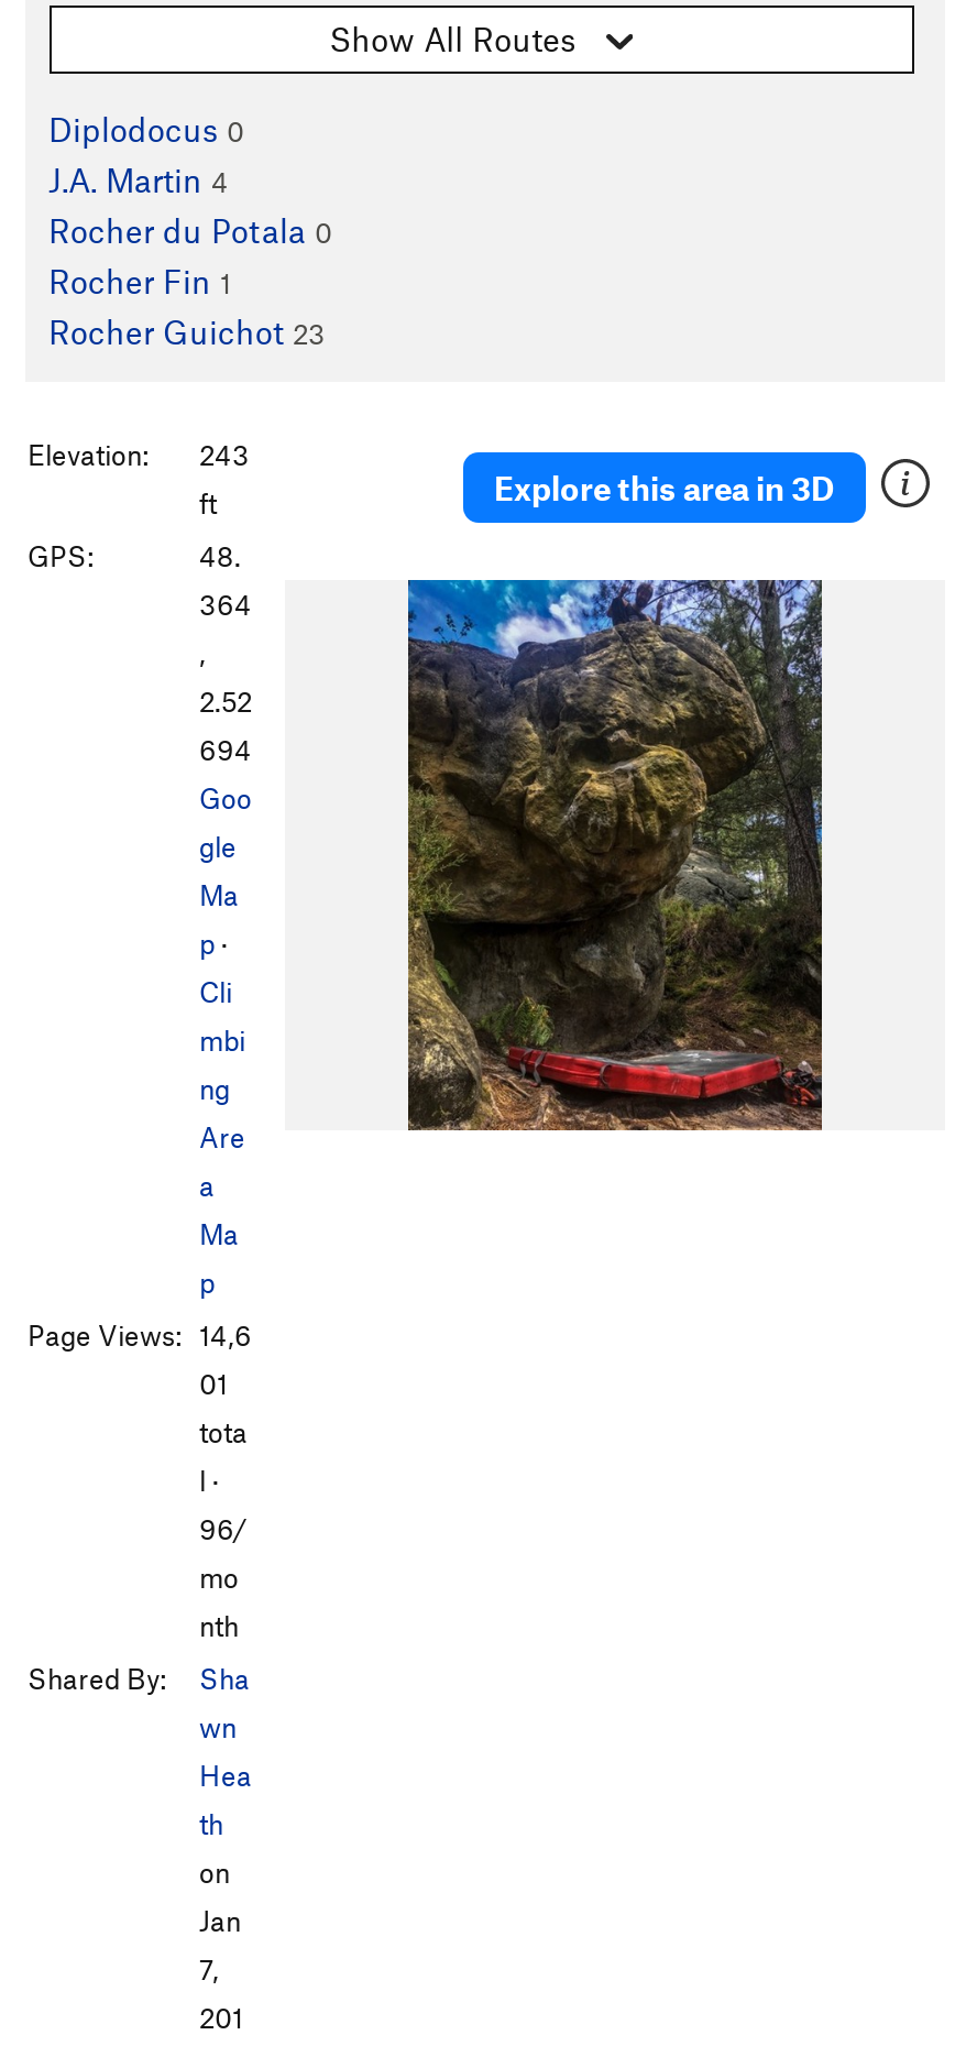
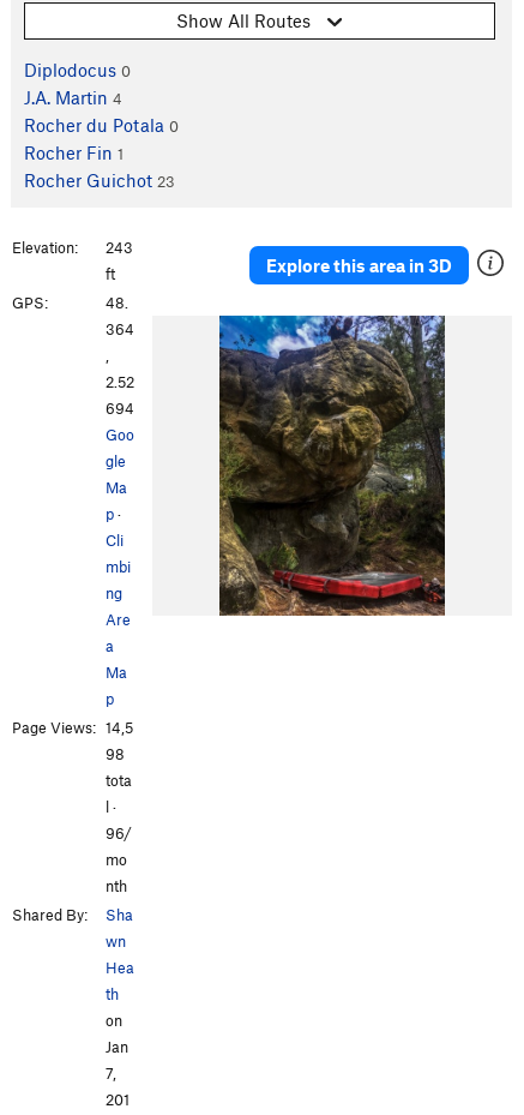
- Page Views: 14,6
+ Page Views: 14,5

- 01
+ 98
